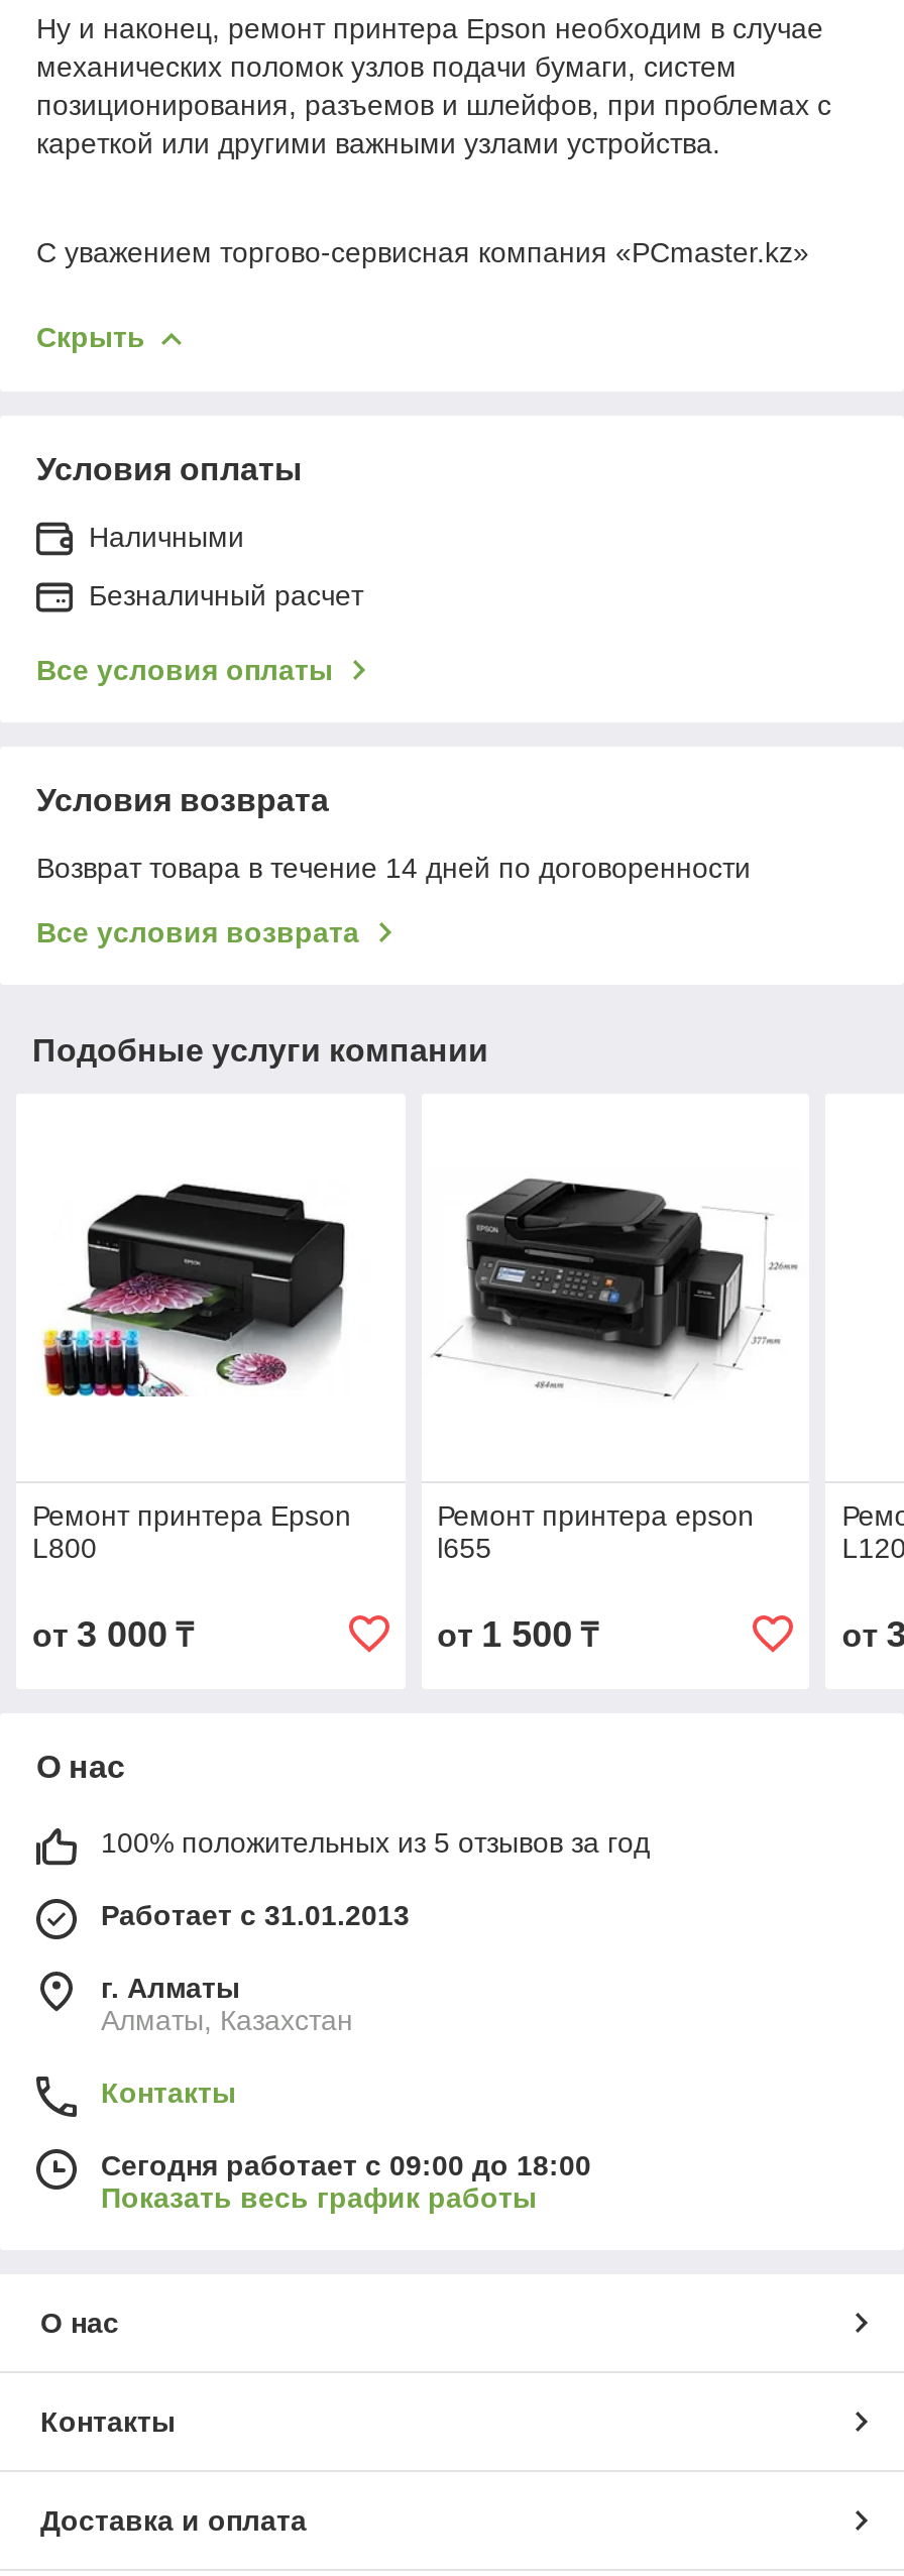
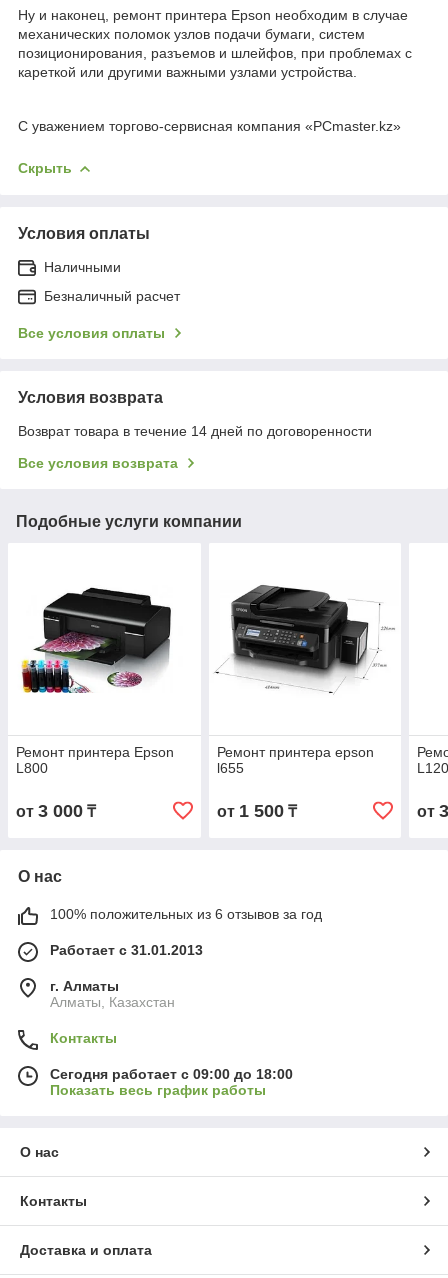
- 100% положительных из 5 отзывов за год
+ 100% положительных из 6 отзывов за год
